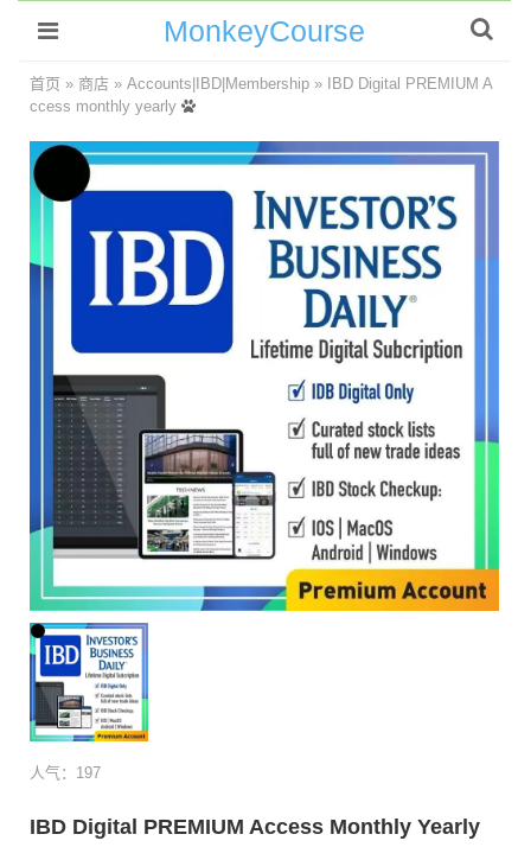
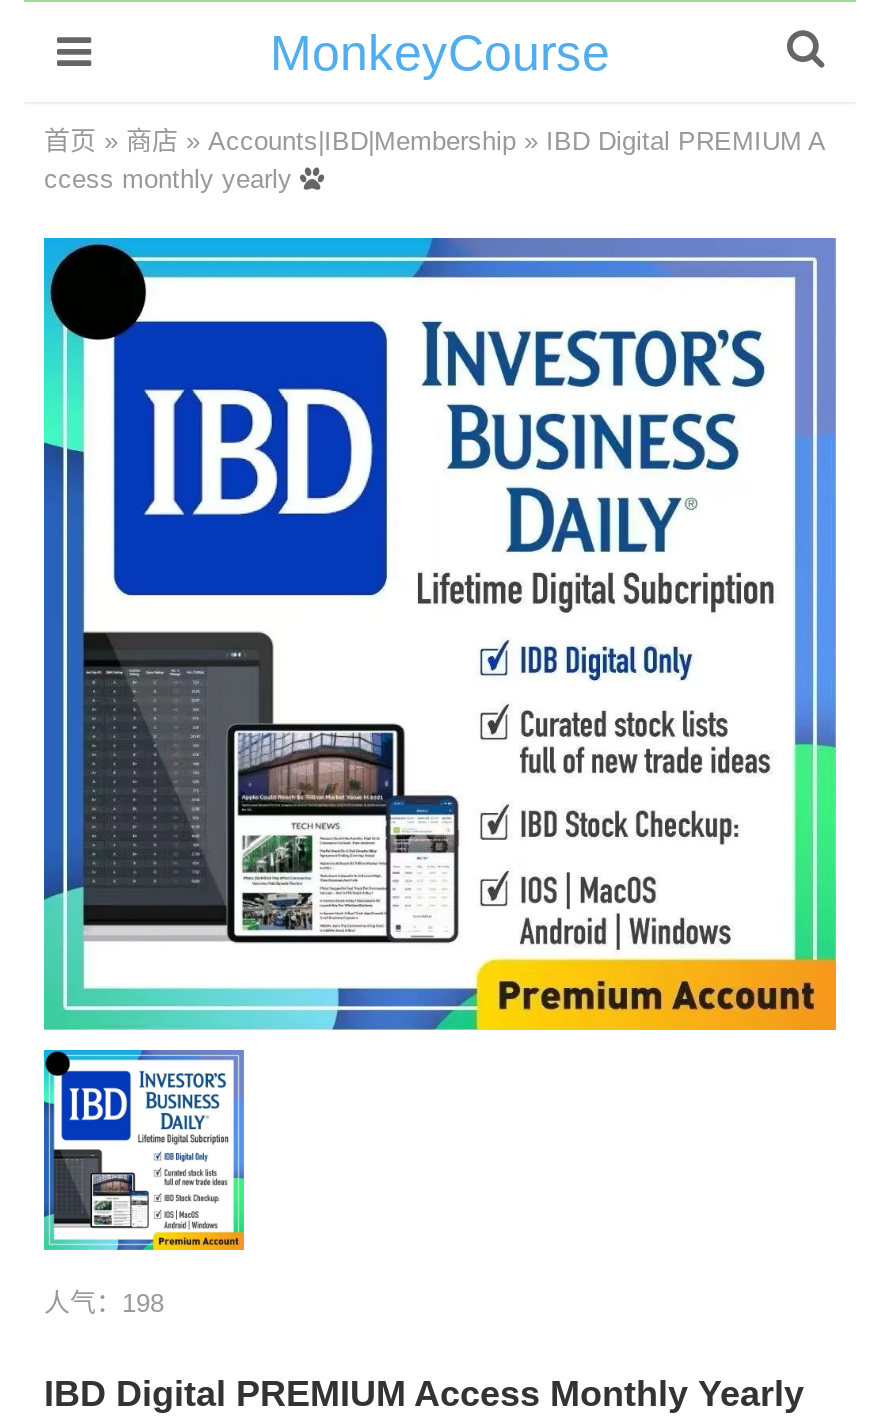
- 人气：197
+ 人气：198
